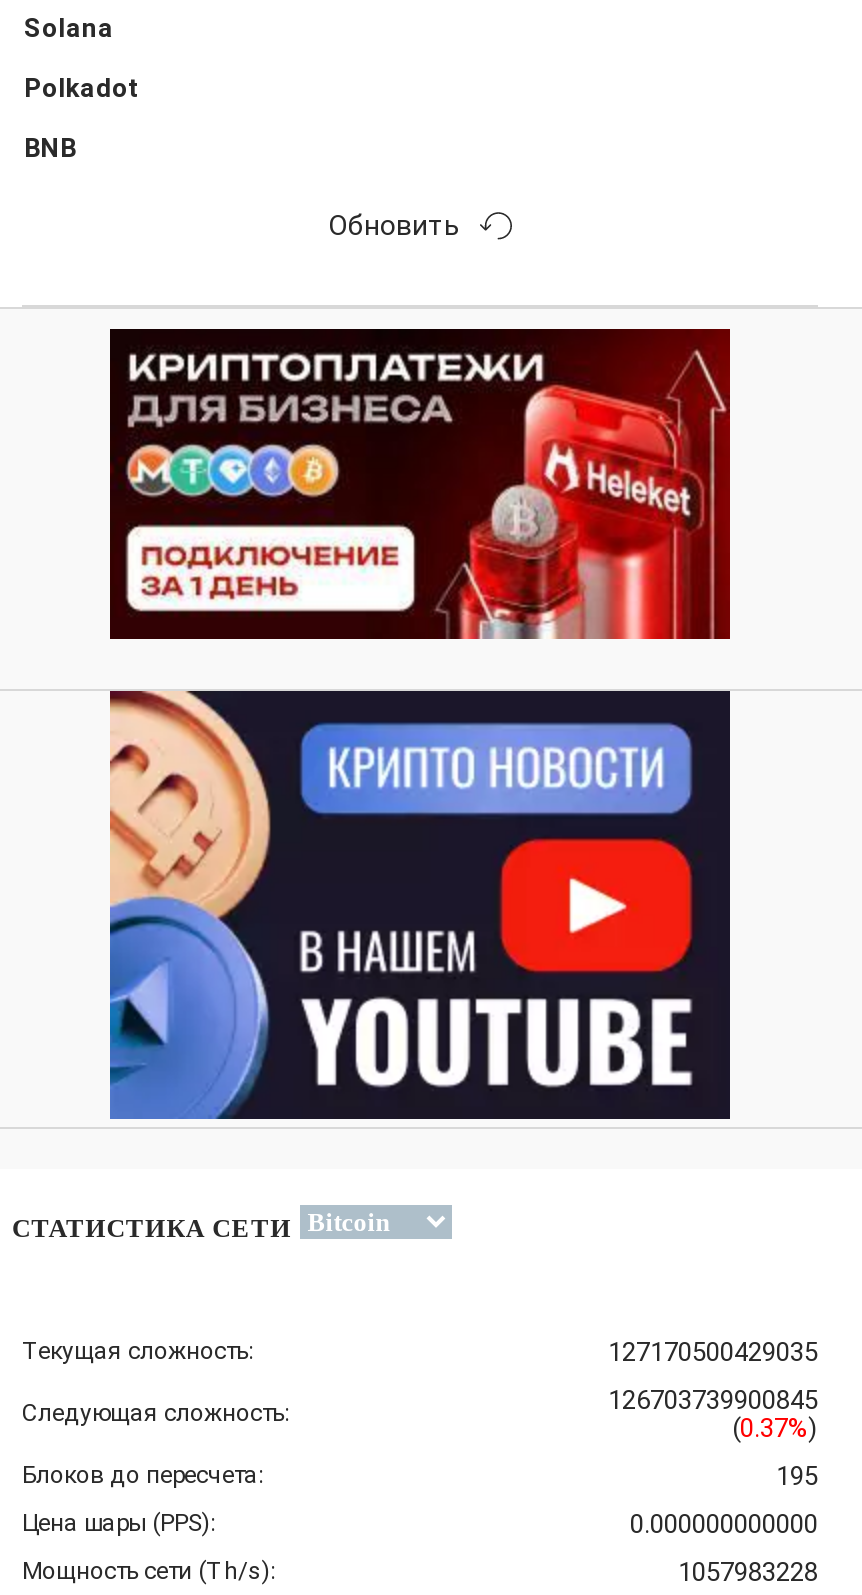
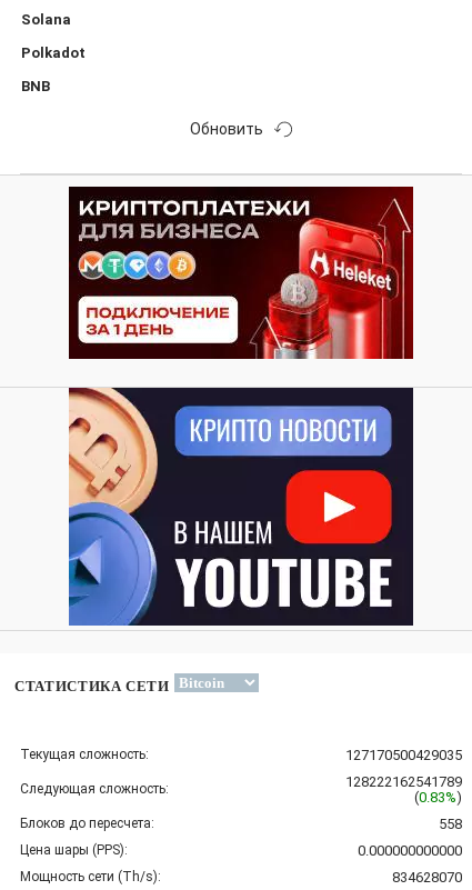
- 126703739900845
+ 128222162541789

- (0.37%)
+ (0.83%)

- 195
+ 558

- 1057983228
+ 834628070
